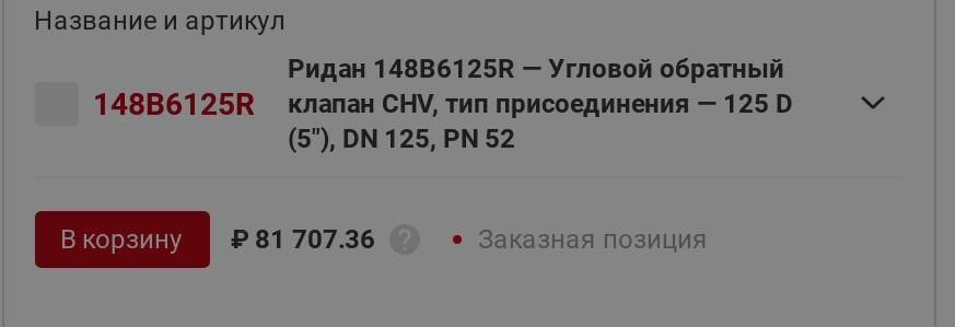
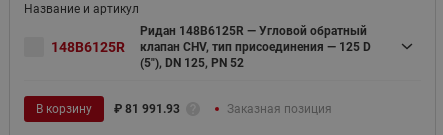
- В корзину ₽ 81 707.36
+ В корзину ₽ 81 991.93
